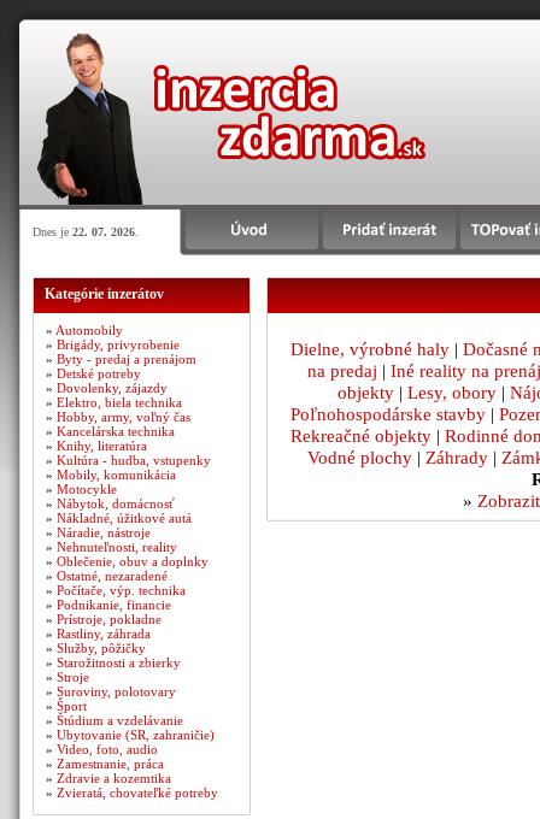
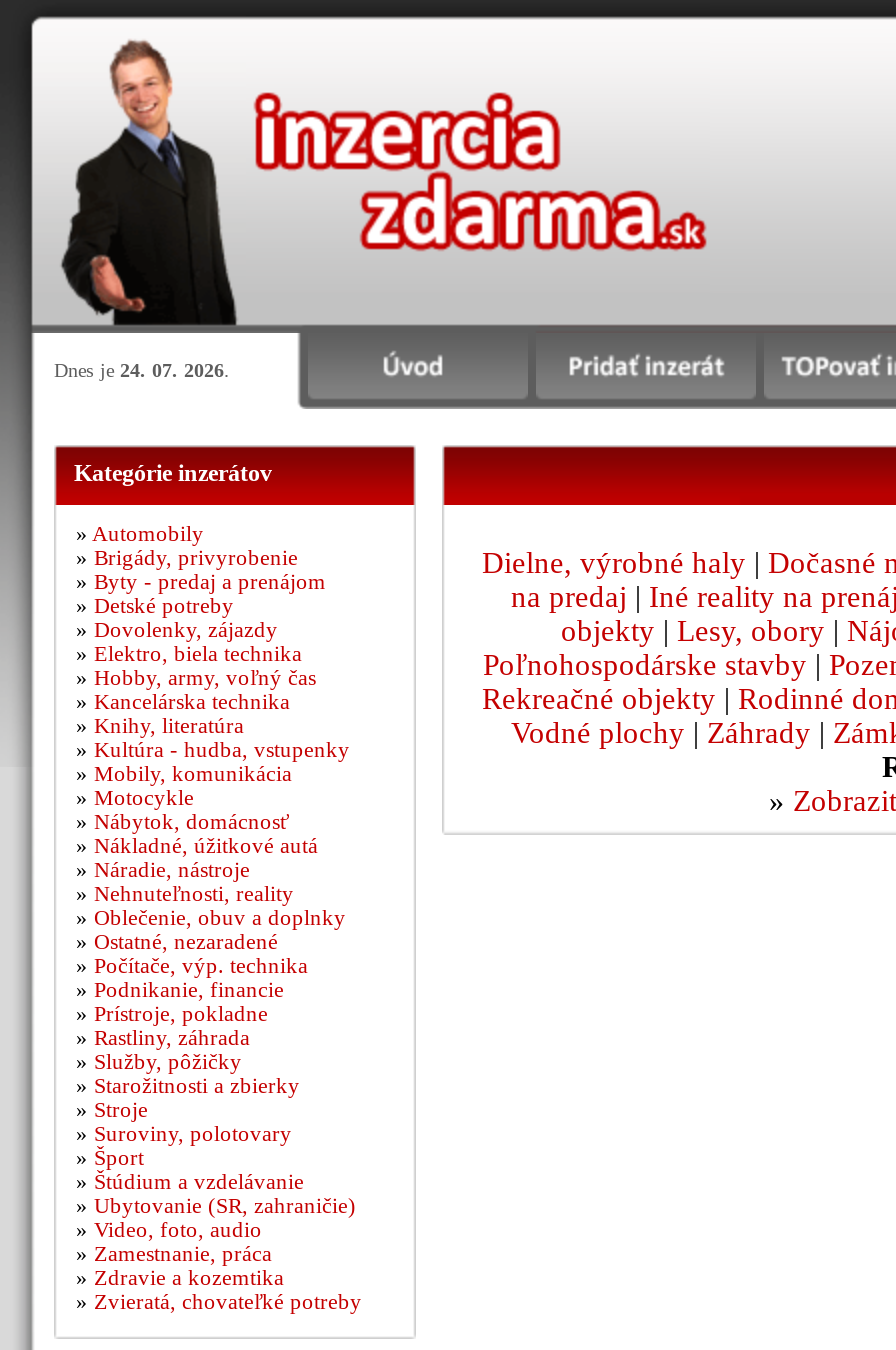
- Dnes je 22. 07. 2026.
+ Dnes je 24. 07. 2026.
